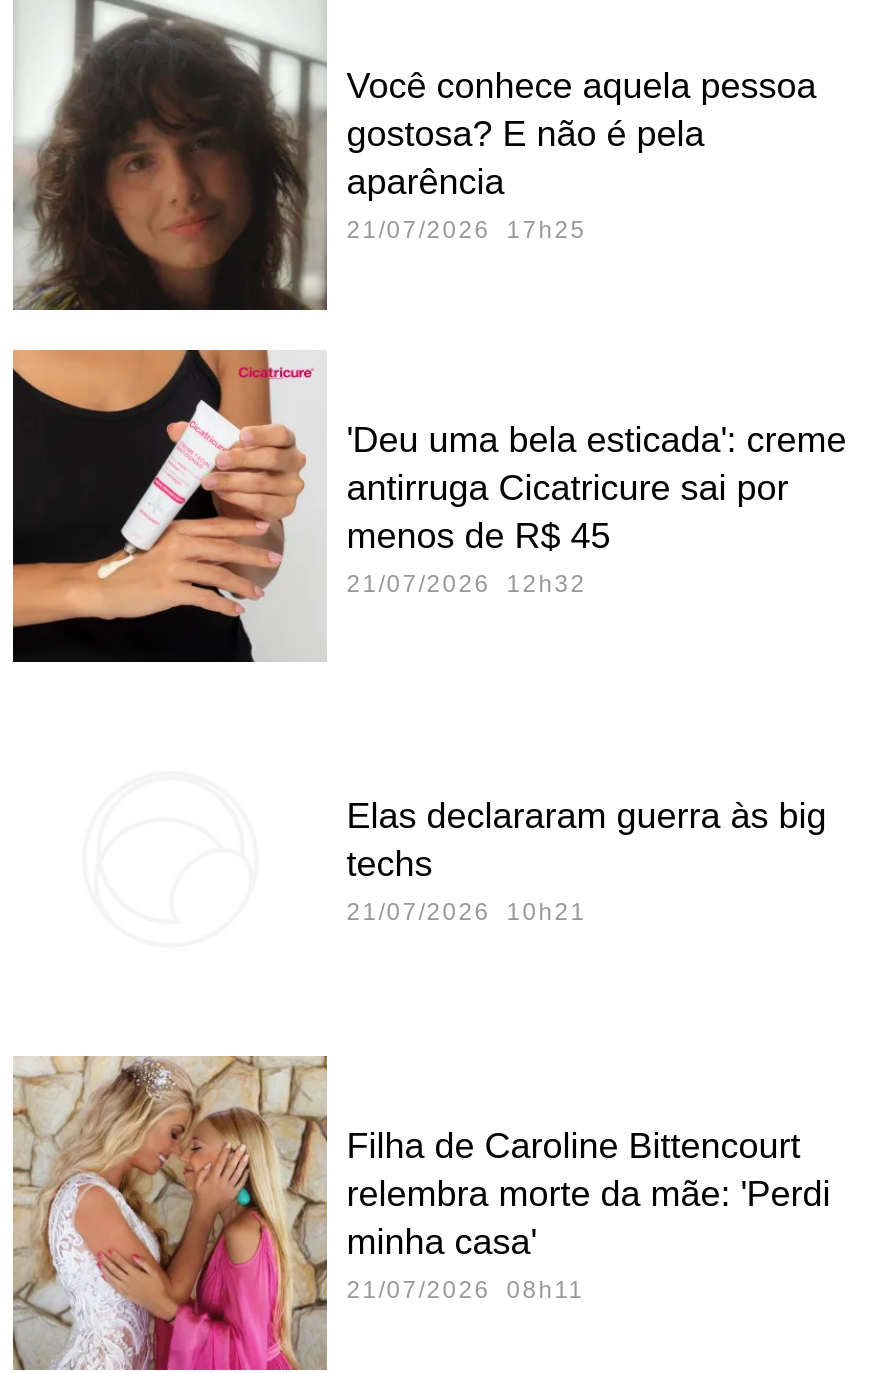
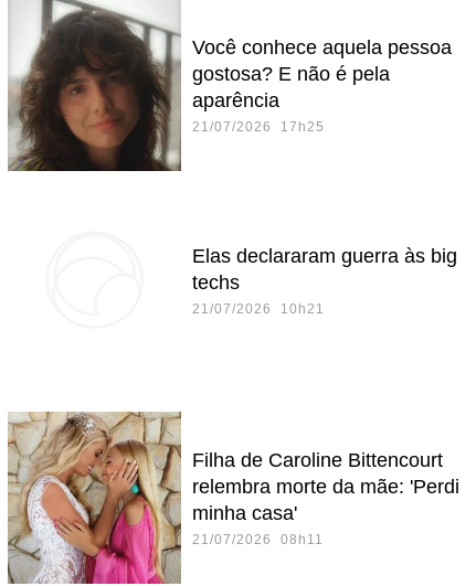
- [image]
- 'Deu uma bela esticada': creme
- antirruga Cicatricure sai por
- menos de R$ 45
- 21/07/2026 12h32

moved up: Elas declararam guerra às big | techs | 21/07/2026 10h21
